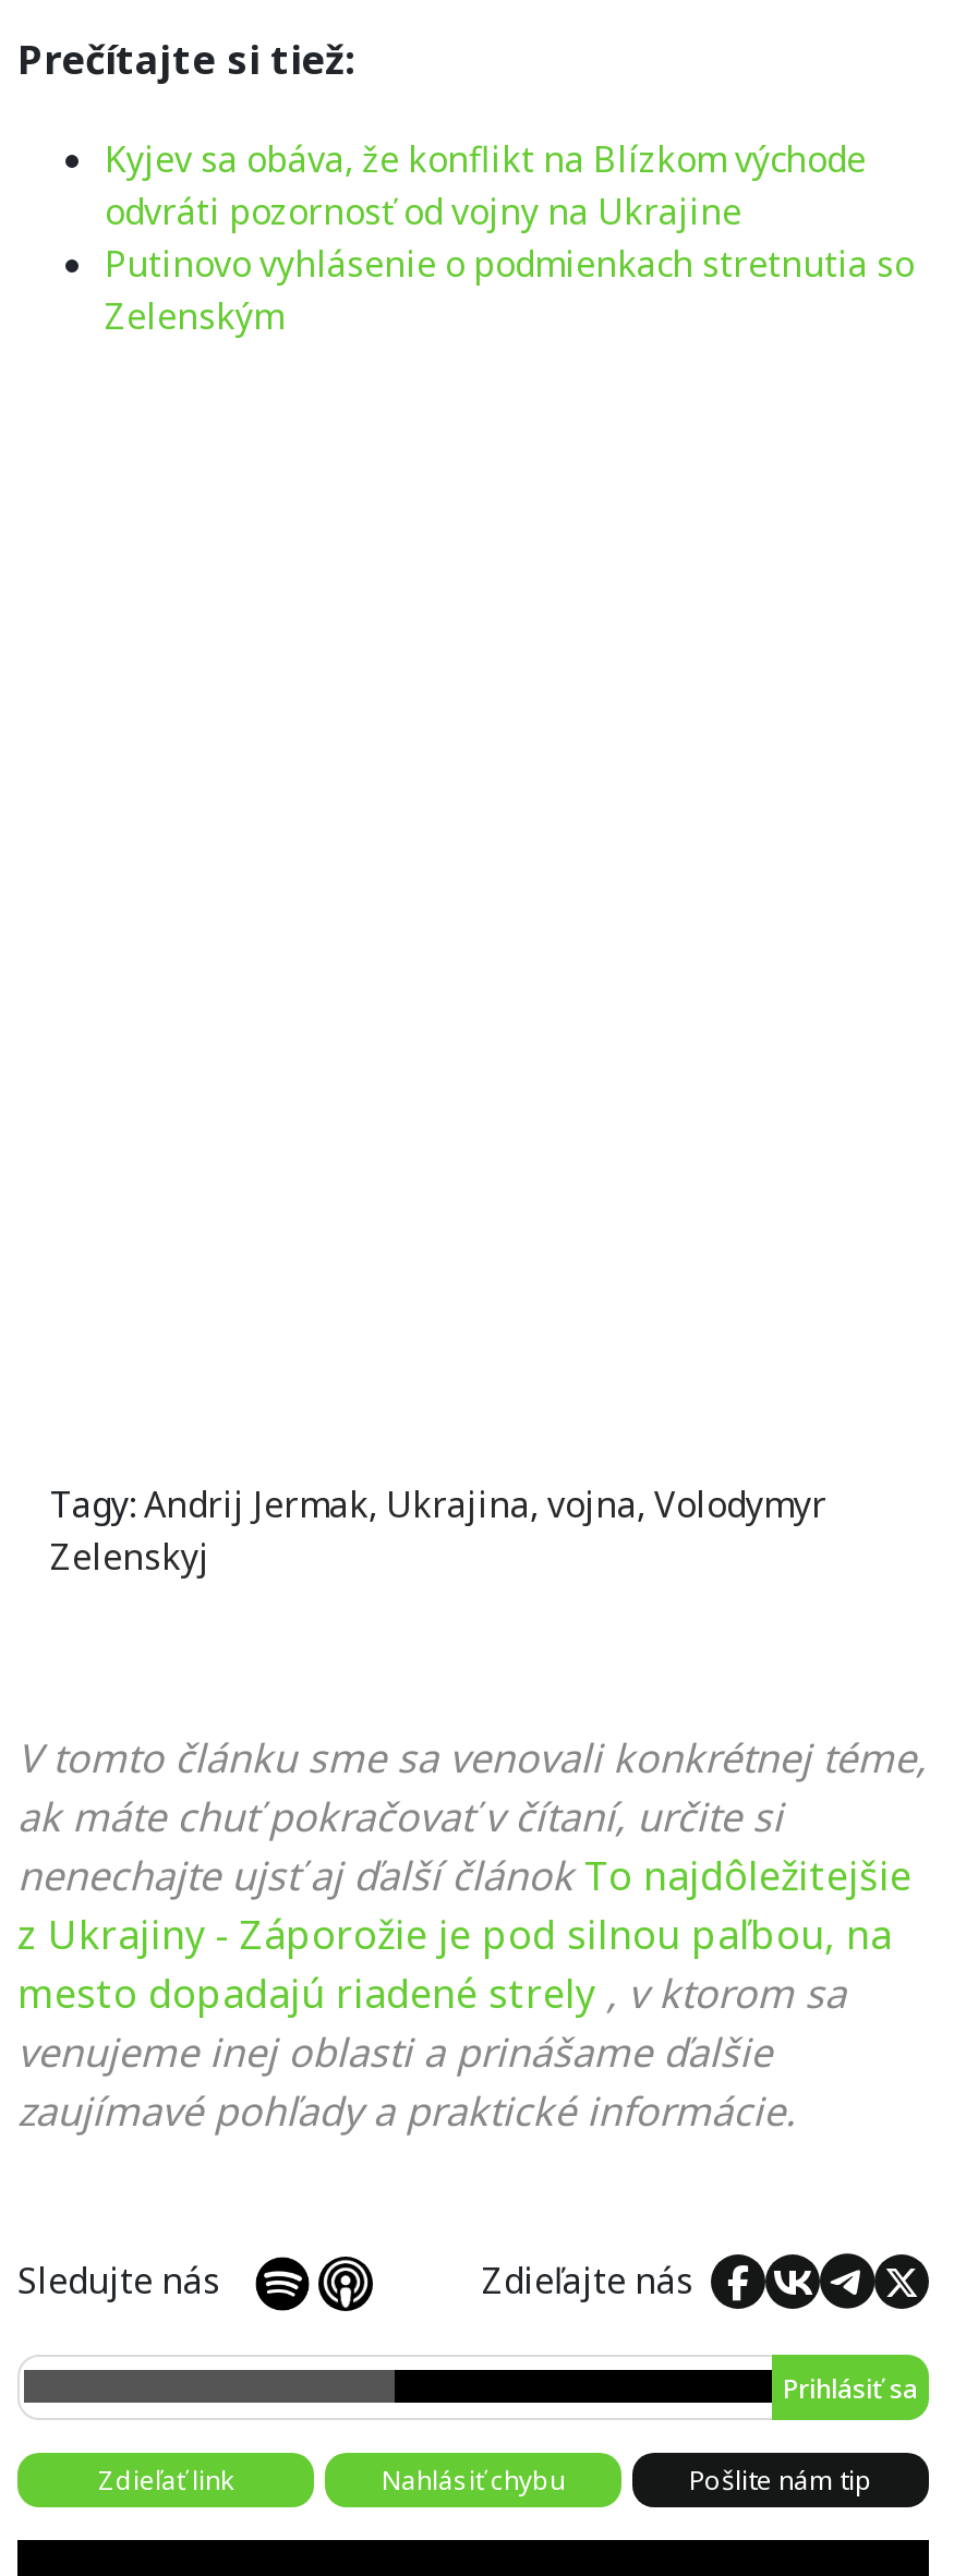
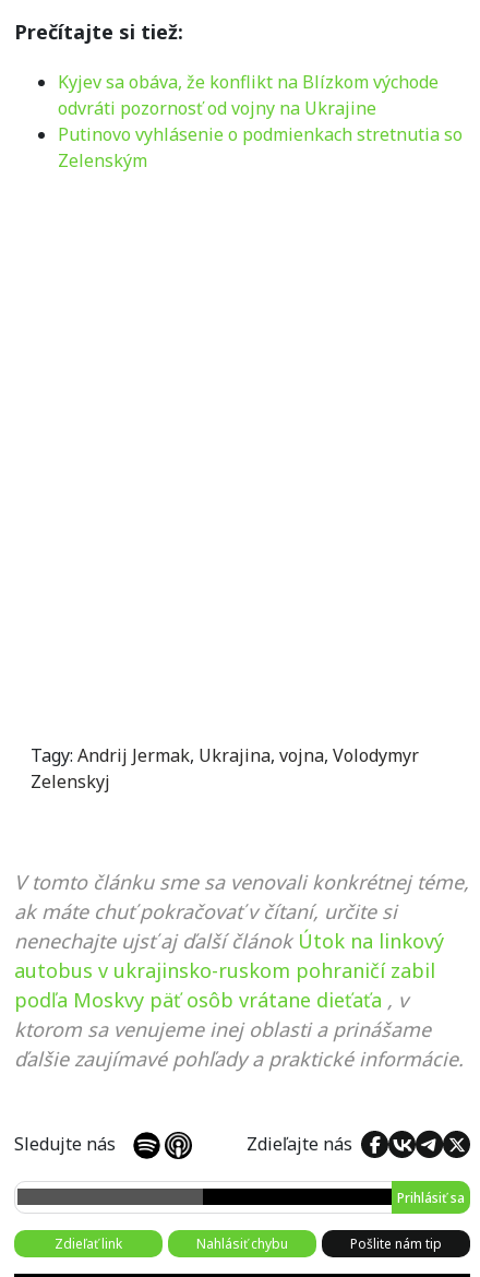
- nenechajte ujsť aj ďalší článok To najdôležitejšie
- z Ukrajiny - Záporožie je pod silnou paľbou, na
- mesto dopadajú riadené strely , v ktorom sa
- venujeme inej oblasti a prinášame ďalšie
- zaujímavé pohľady a praktické informácie.
+ nenechajte ujsť aj ďalší článok Útok na linkový
+ autobus v ukrajinsko-ruskom pohraničí zabil
+ podľa Moskvy päť osôb vrátane dieťaťa , v
+ ktorom sa venujeme inej oblasti a prinášame
+ ďalšie zaujímavé pohľady a praktické informácie.
